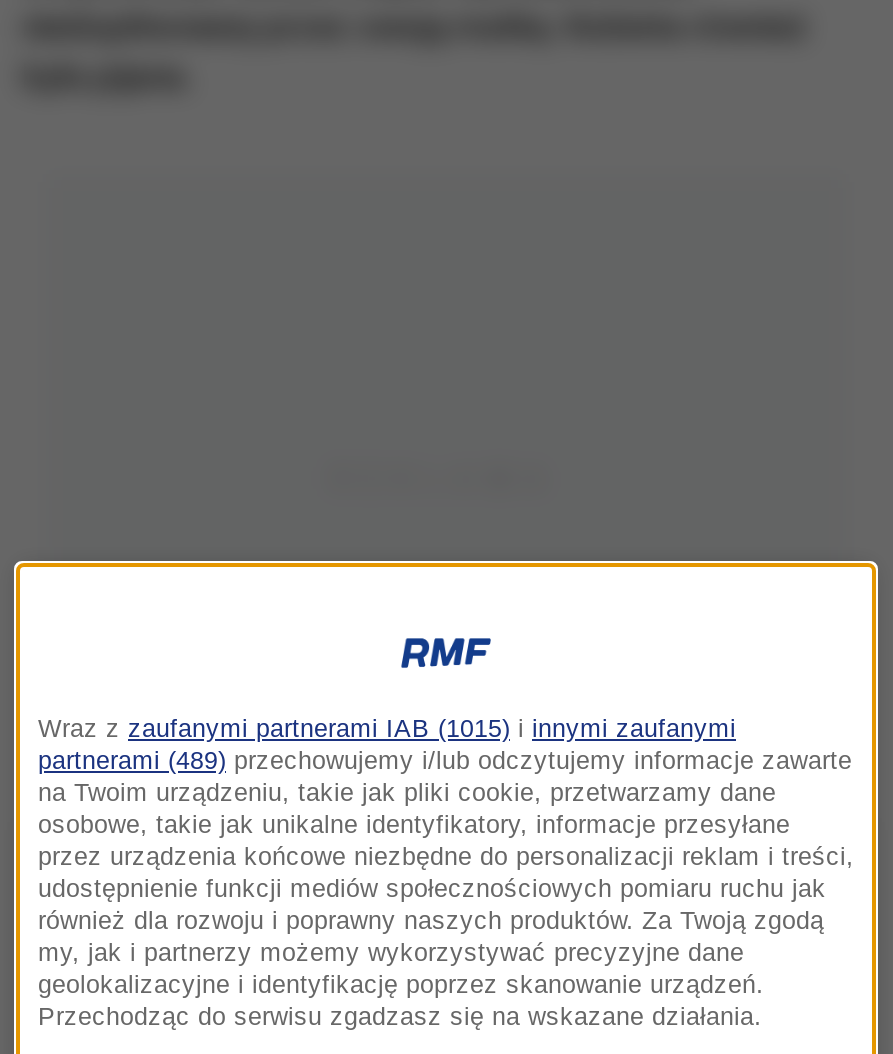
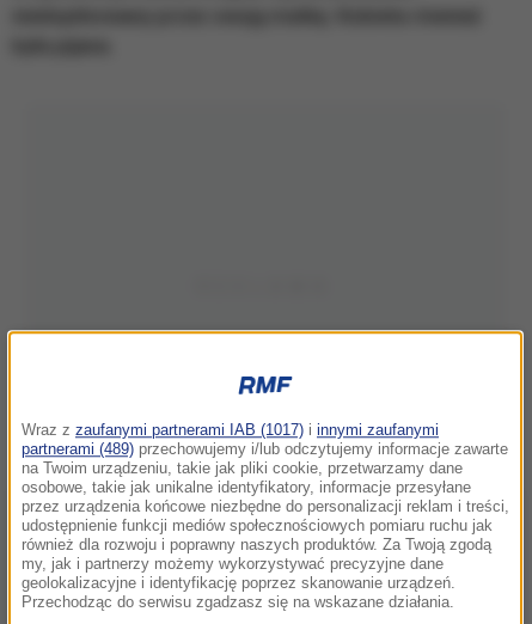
- Wraz z zaufanymi partnerami IAB (1015) i innymi zaufanymi
+ Wraz z zaufanymi partnerami IAB (1017) i innymi zaufanymi
